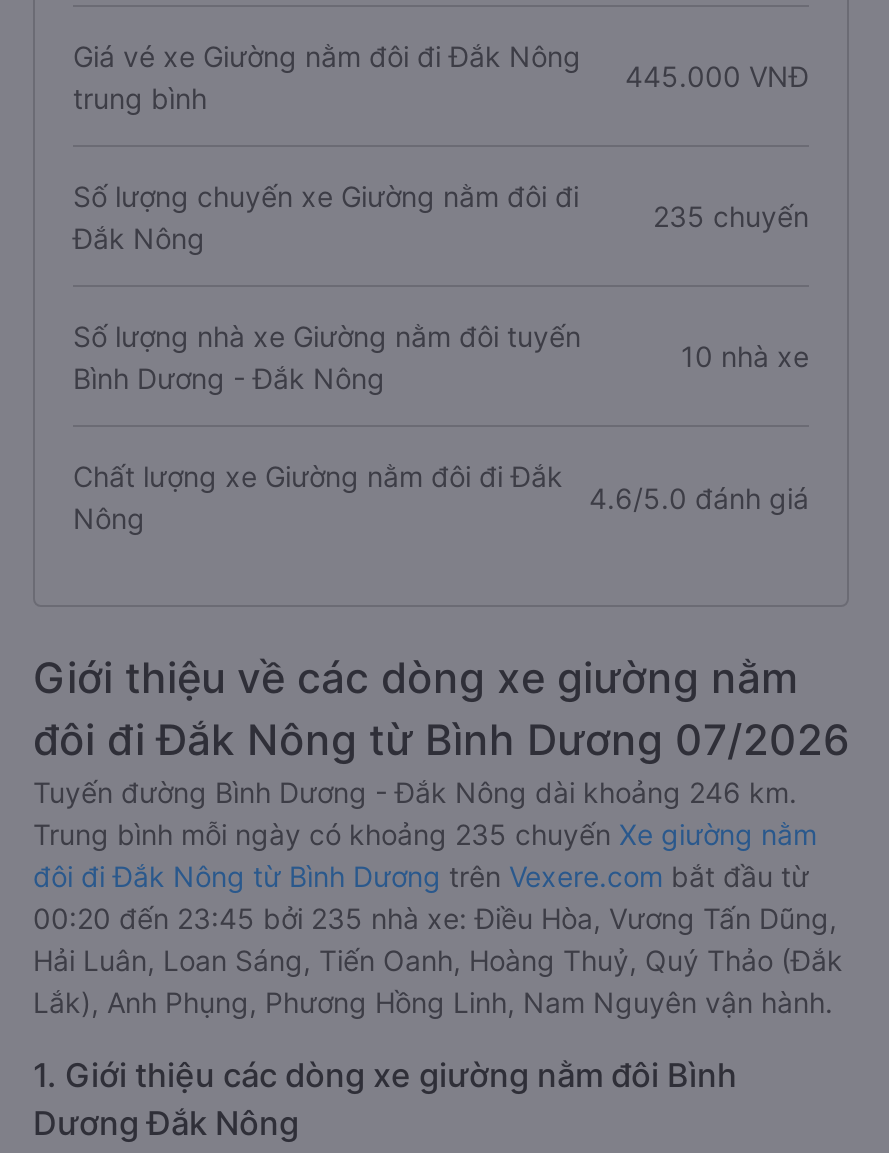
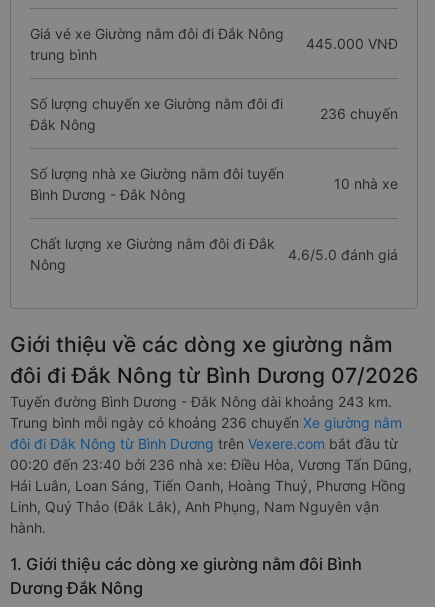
- 235 chuyến
+ 236 chuyến

- Tuyến đường Bình Dương - Đắk Nông dài khoảng 246 km.
+ Tuyến đường Bình Dương - Đắk Nông dài khoảng 243 km.

- Trung bình mỗi ngày có khoảng 235 chuyến Xe giường nằm
+ Trung bình mỗi ngày có khoảng 236 chuyến Xe giường nằm

- 00:20 đến 23:45 bởi 235 nhà xe: Điều Hòa, Vương Tấn Dũng,
- Hải Luân, Loan Sáng, Tiến Oanh, Hoàng Thuỷ, Quý Thảo (Đắk
- Lắk), Anh Phụng, Phương Hồng Linh, Nam Nguyên vận hành.
+ 00:20 đến 23:40 bởi 236 nhà xe: Điều Hòa, Vương Tấn Dũng,
+ Hải Luân, Loan Sáng, Tiến Oanh, Hoàng Thuỷ, Phương Hồng
+ Linh, Quý Thảo (Đắk Lắk), Anh Phụng, Nam Nguyên vận
+ hành.
